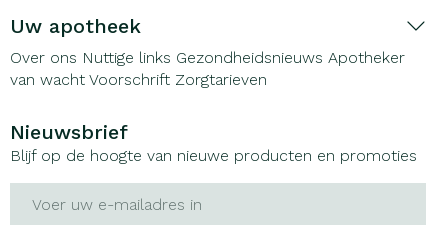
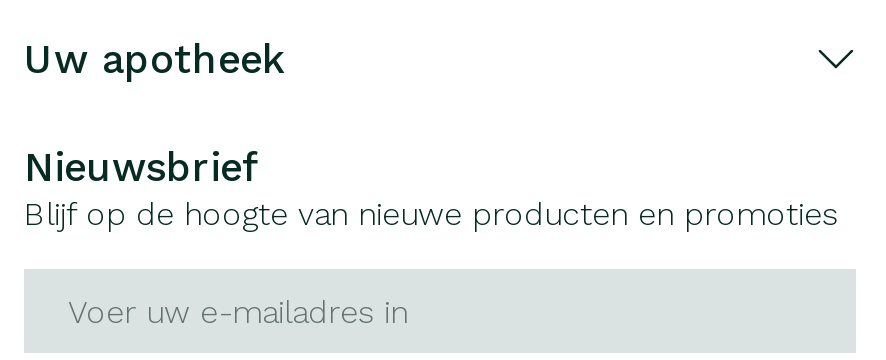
- Over ons Nuttige links Gezondheidsnieuws Apotheker
- van wacht Voorschrift Zorgtarieven
